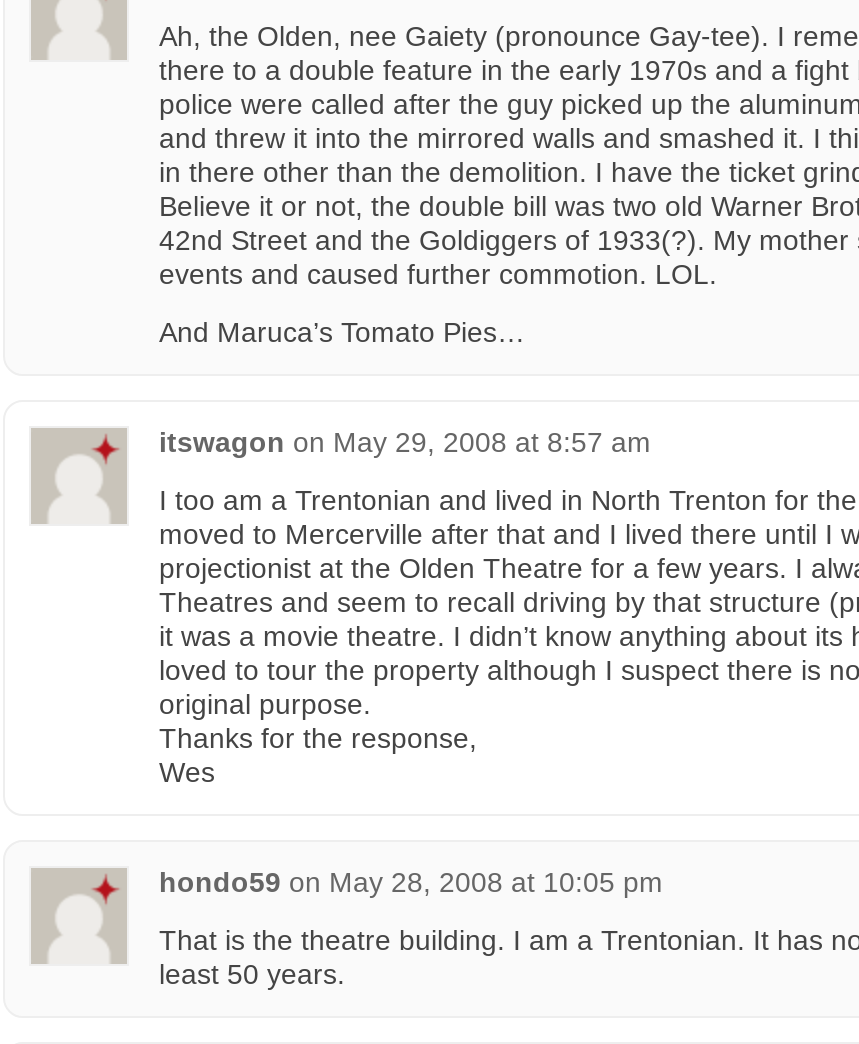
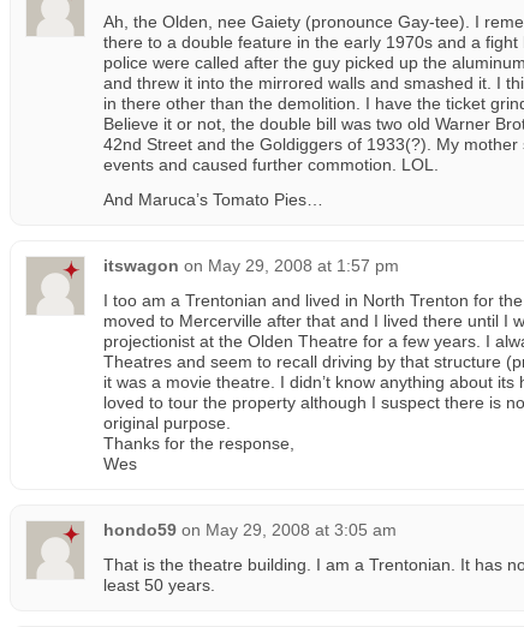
- itswagon on May 29, 2008 at 8:57 am
+ itswagon on May 29, 2008 at 1:57 pm

- hondo59 on May 28, 2008 at 10:05 pm
+ hondo59 on May 29, 2008 at 3:05 am
